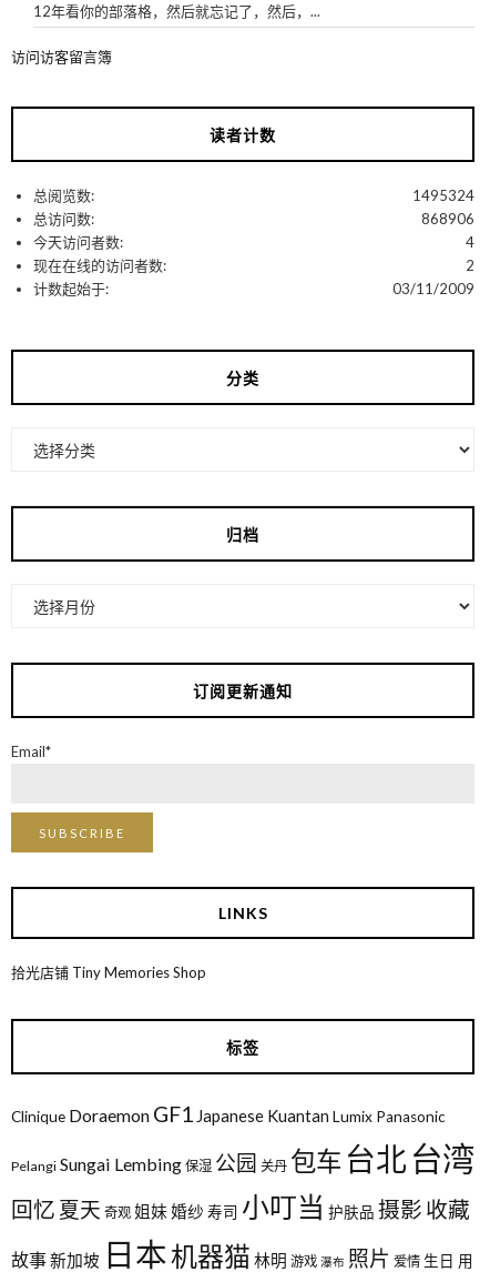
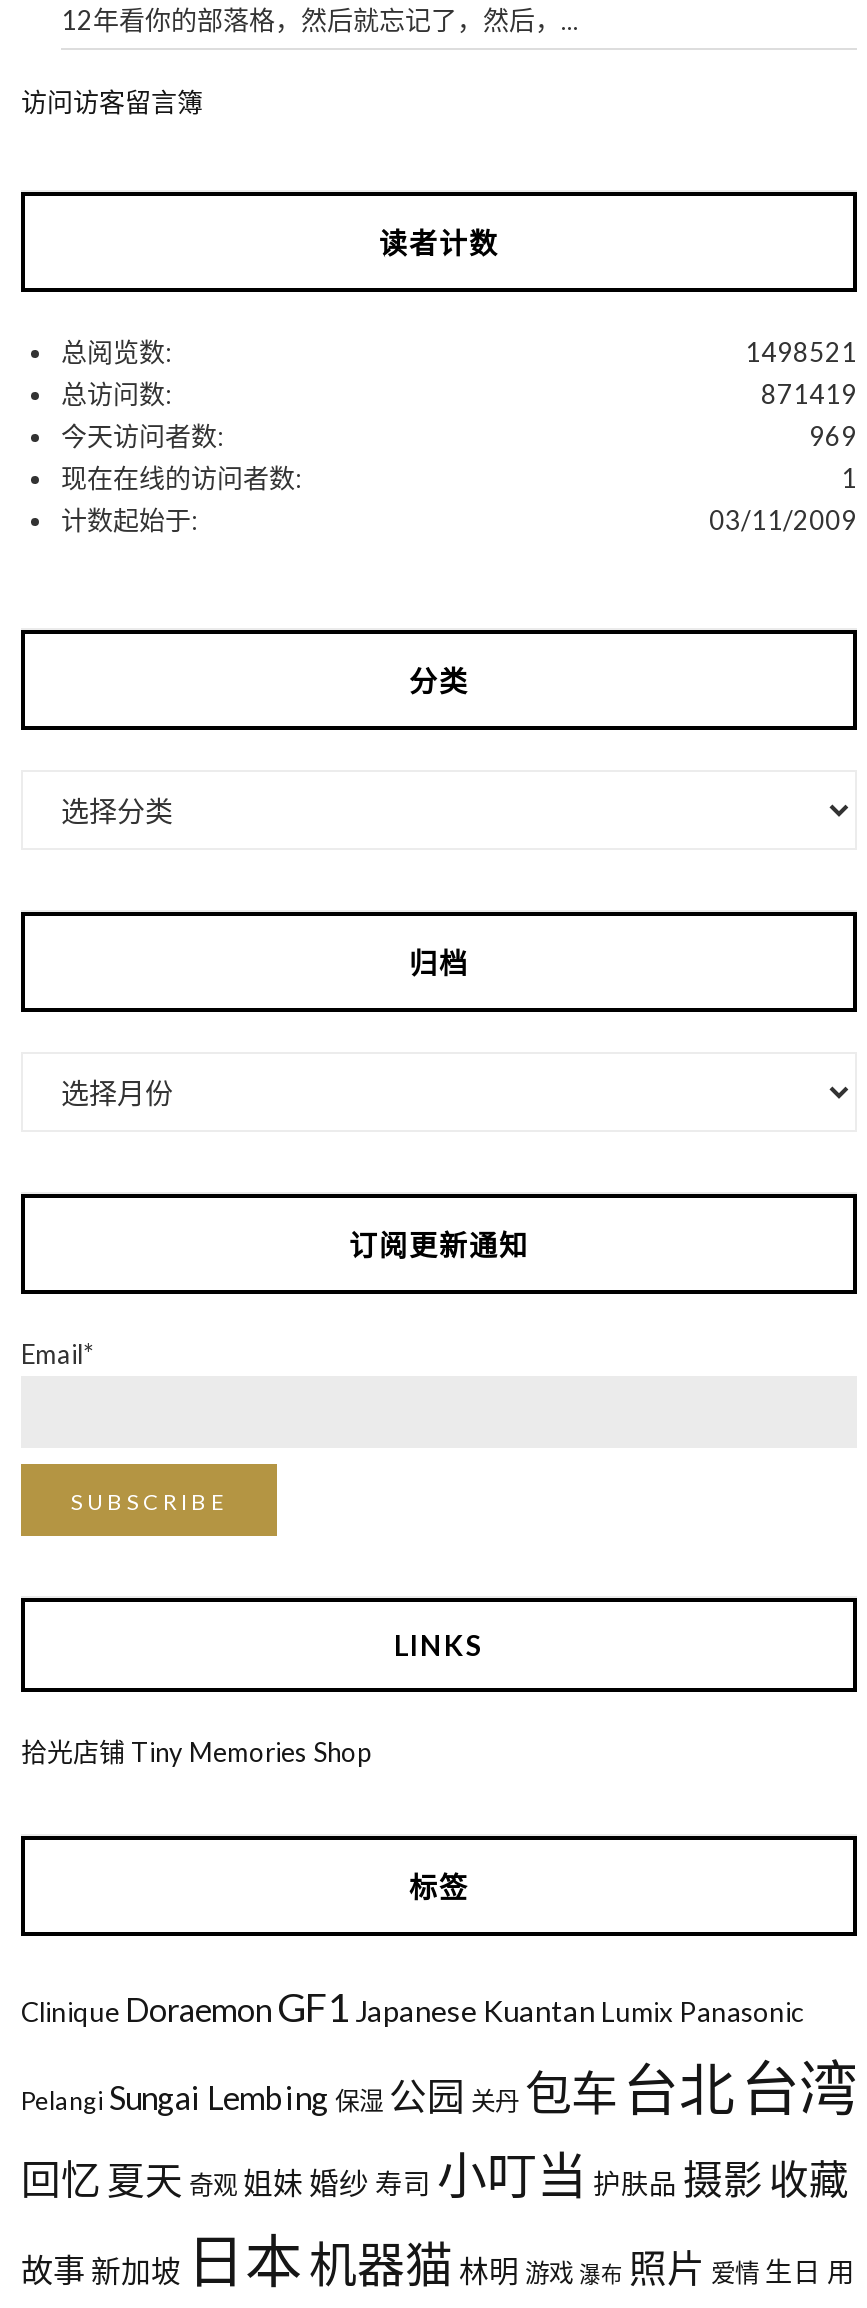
- 1495324
+ 1498521

- 868906
+ 871419

- 4
+ 969

- 2
+ 1
